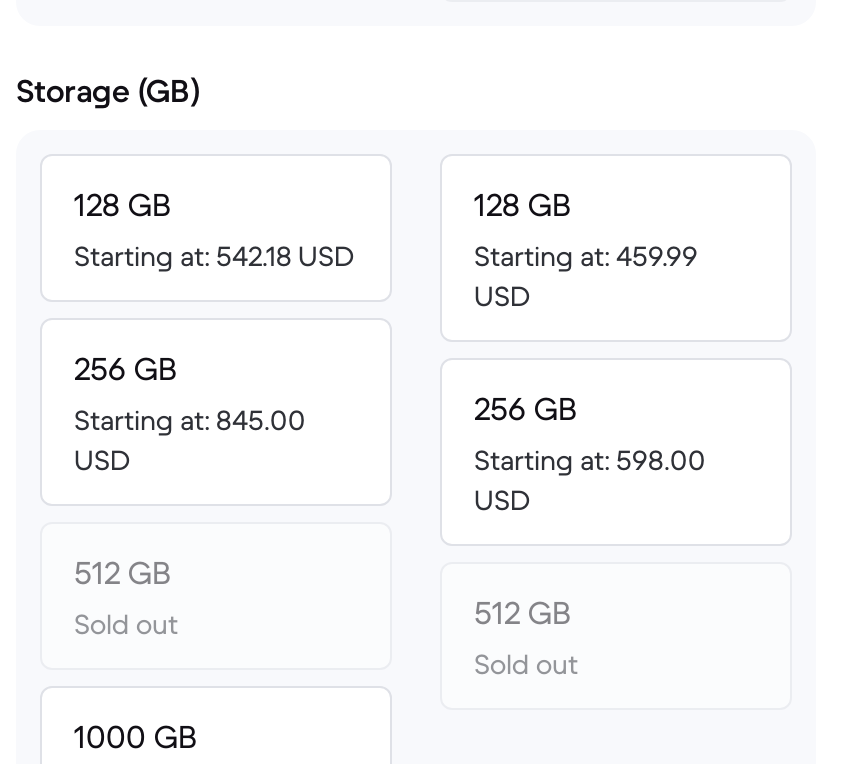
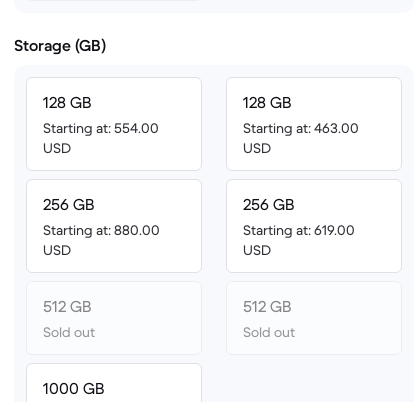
- Starting at: 542.18 USD
+ Starting at: 554.00
+ USD

- Starting at: 459.99
+ Starting at: 463.00

- Starting at: 845.00
+ Starting at: 880.00

- Starting at: 598.00
+ Starting at: 619.00
